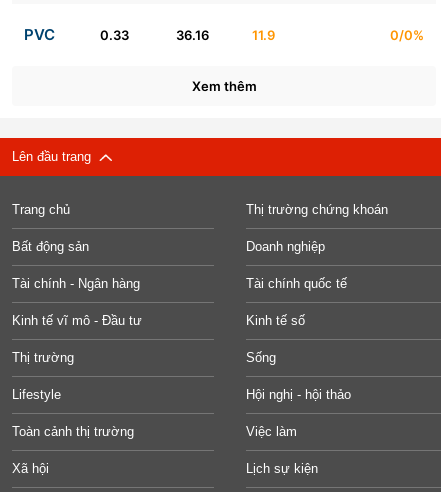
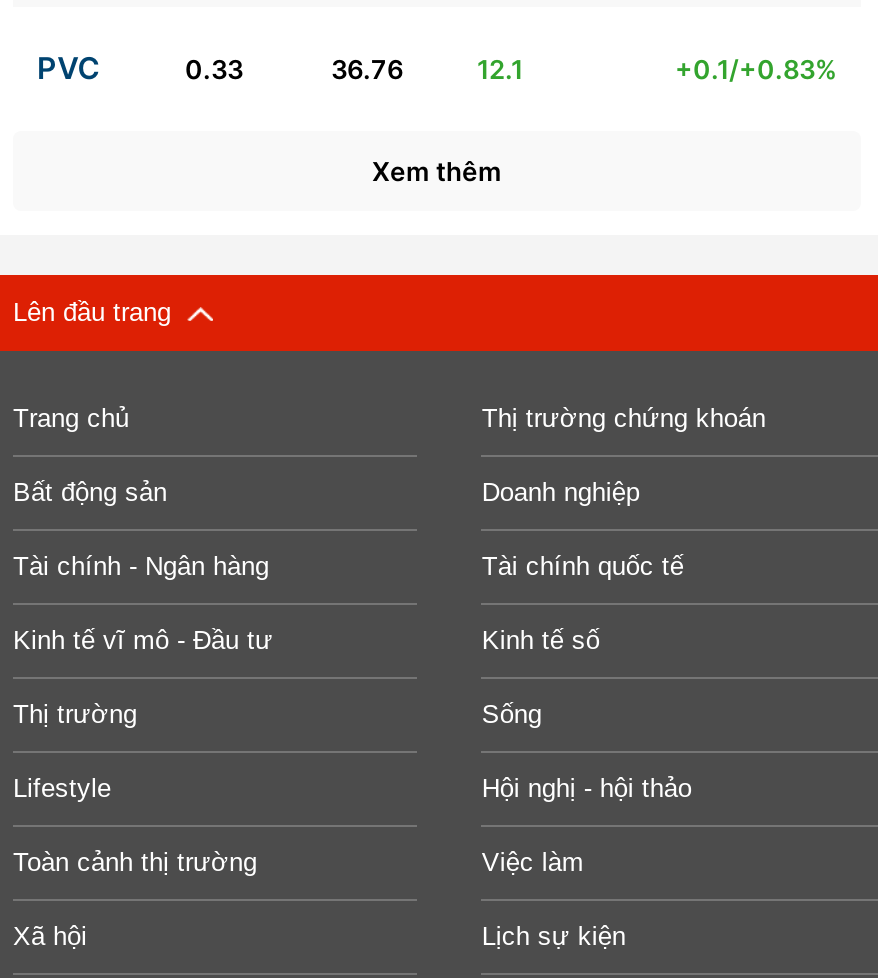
- 36.16
+ 36.76

- 11.9
+ 12.1

- 0/0%
+ +0.1/+0.83%
